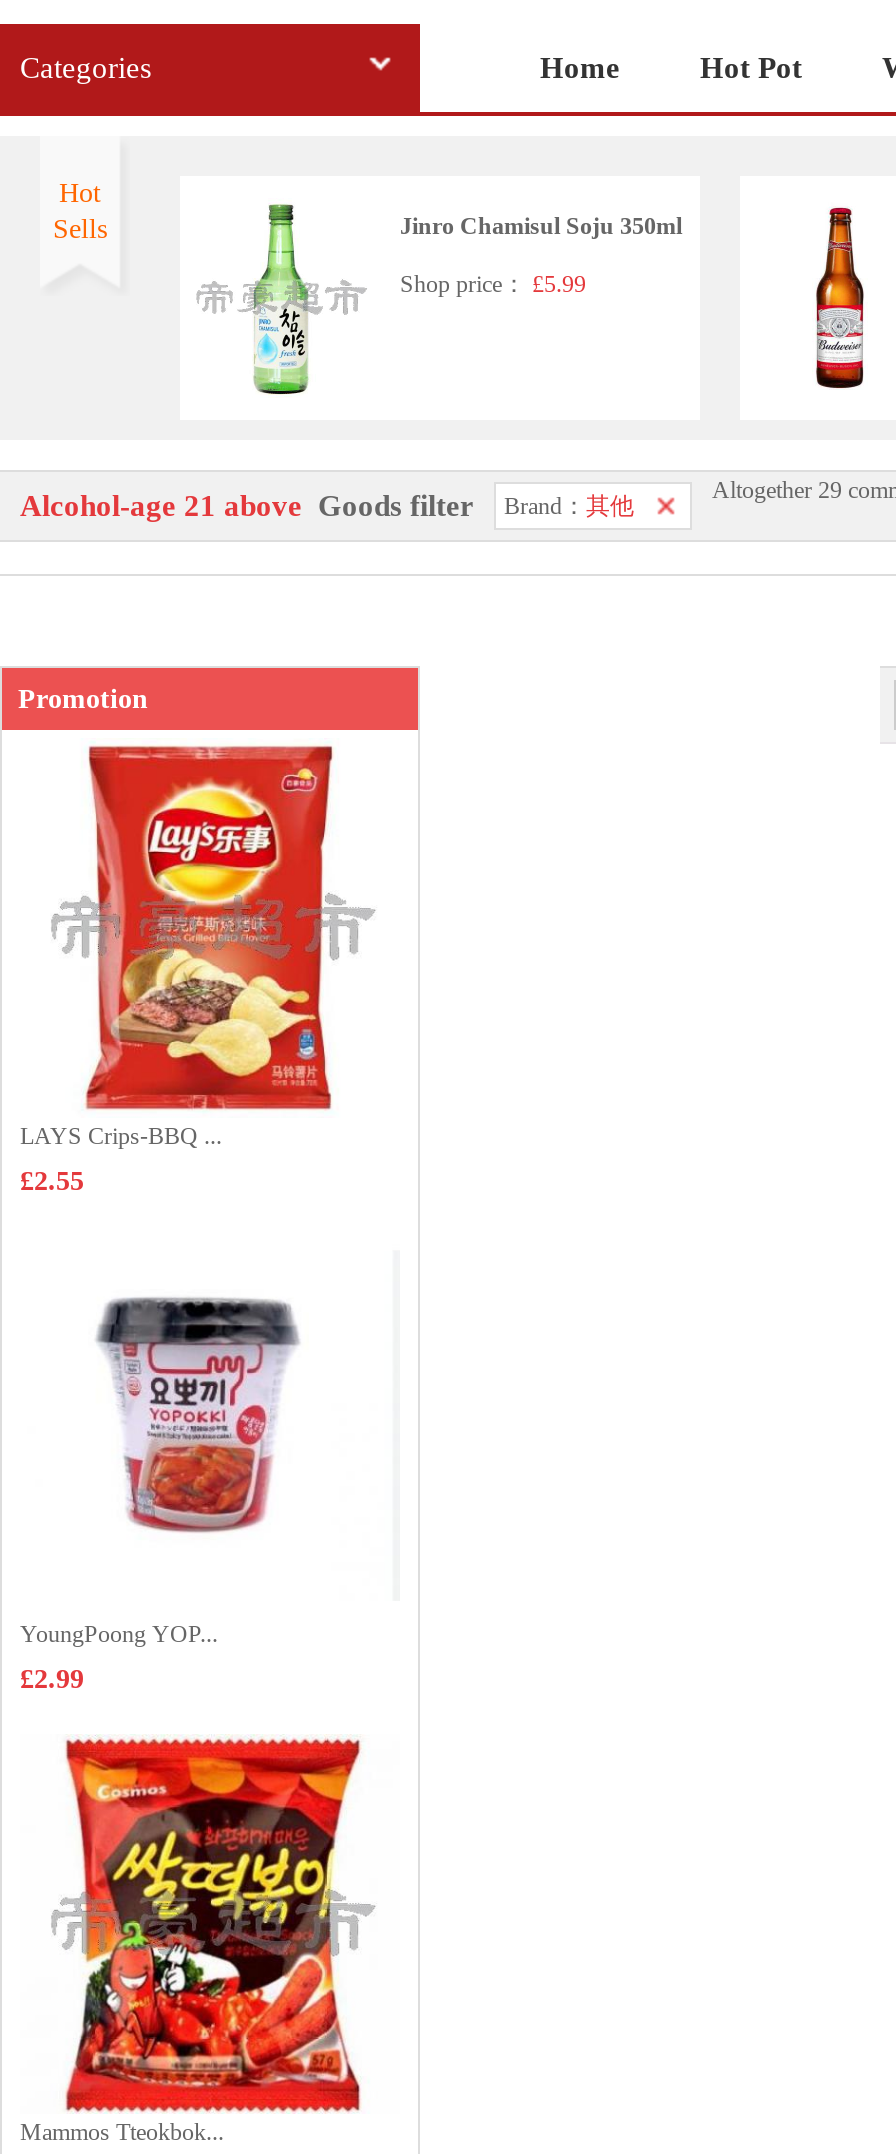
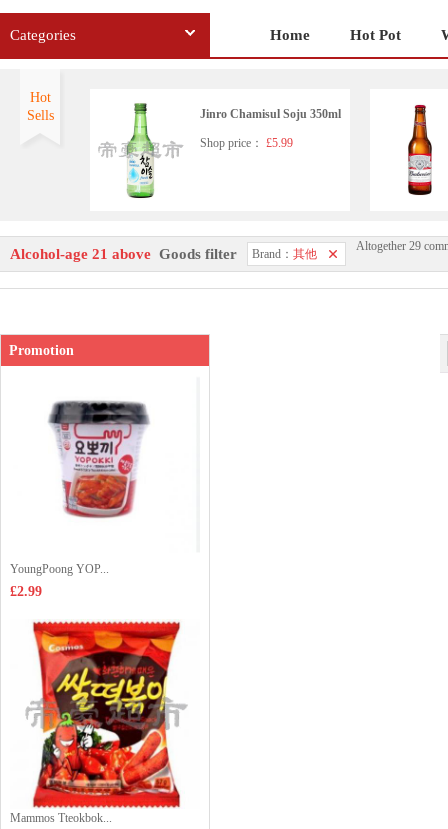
- [image]
- LAYS Crips-BBQ ...
- £2.55
